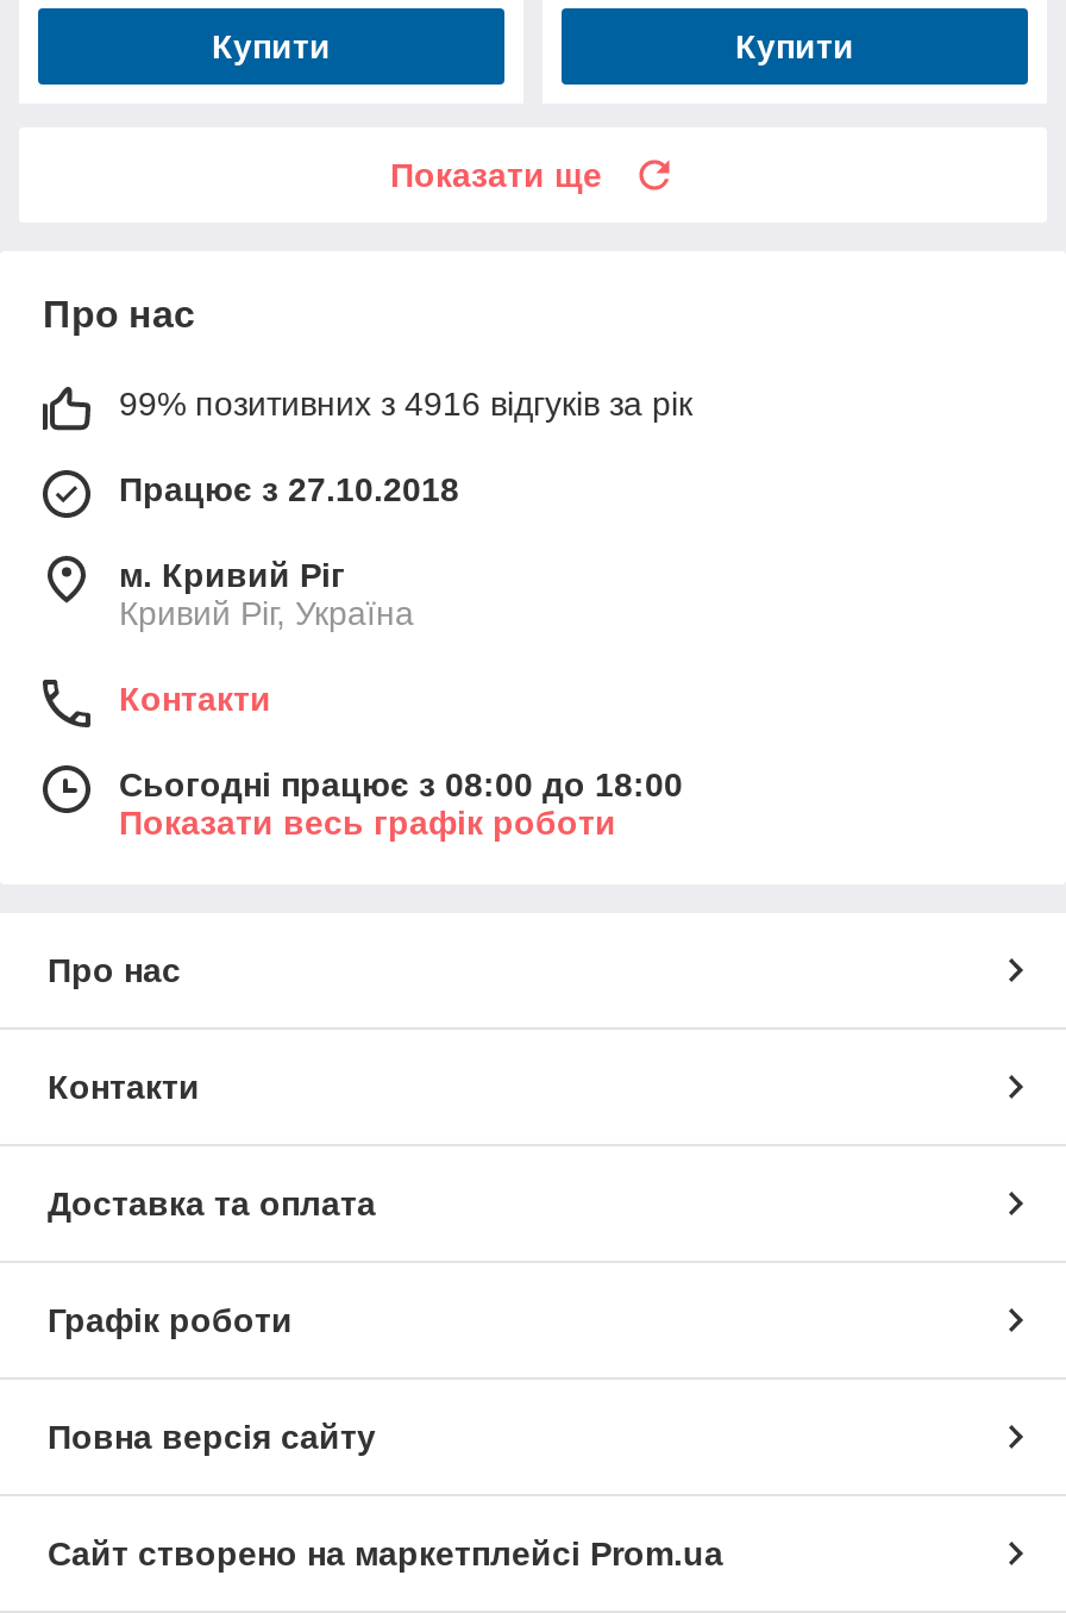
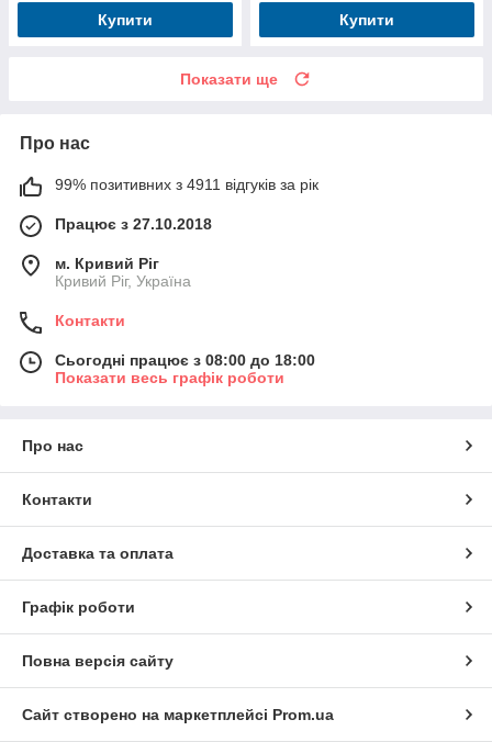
- 99% позитивних з 4916 відгуків за рік
+ 99% позитивних з 4911 відгуків за рік
